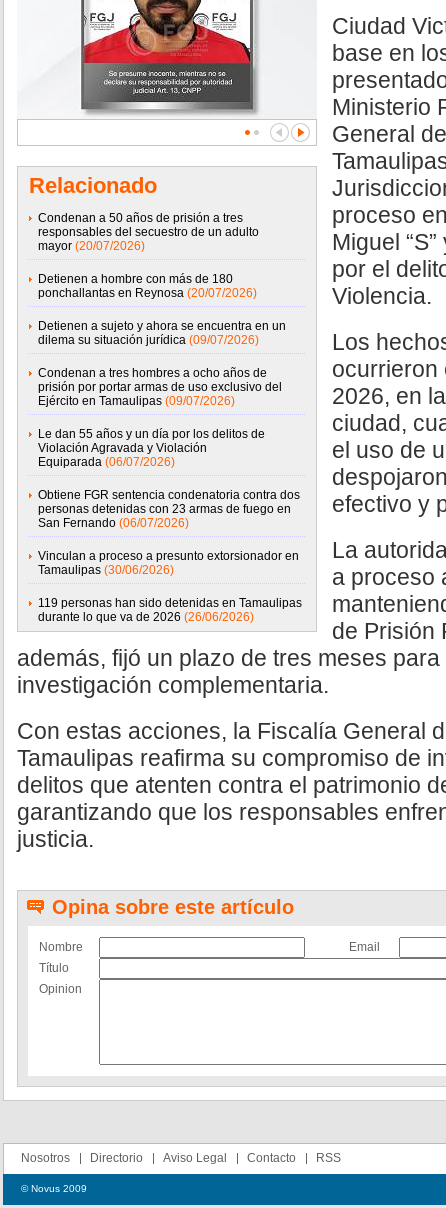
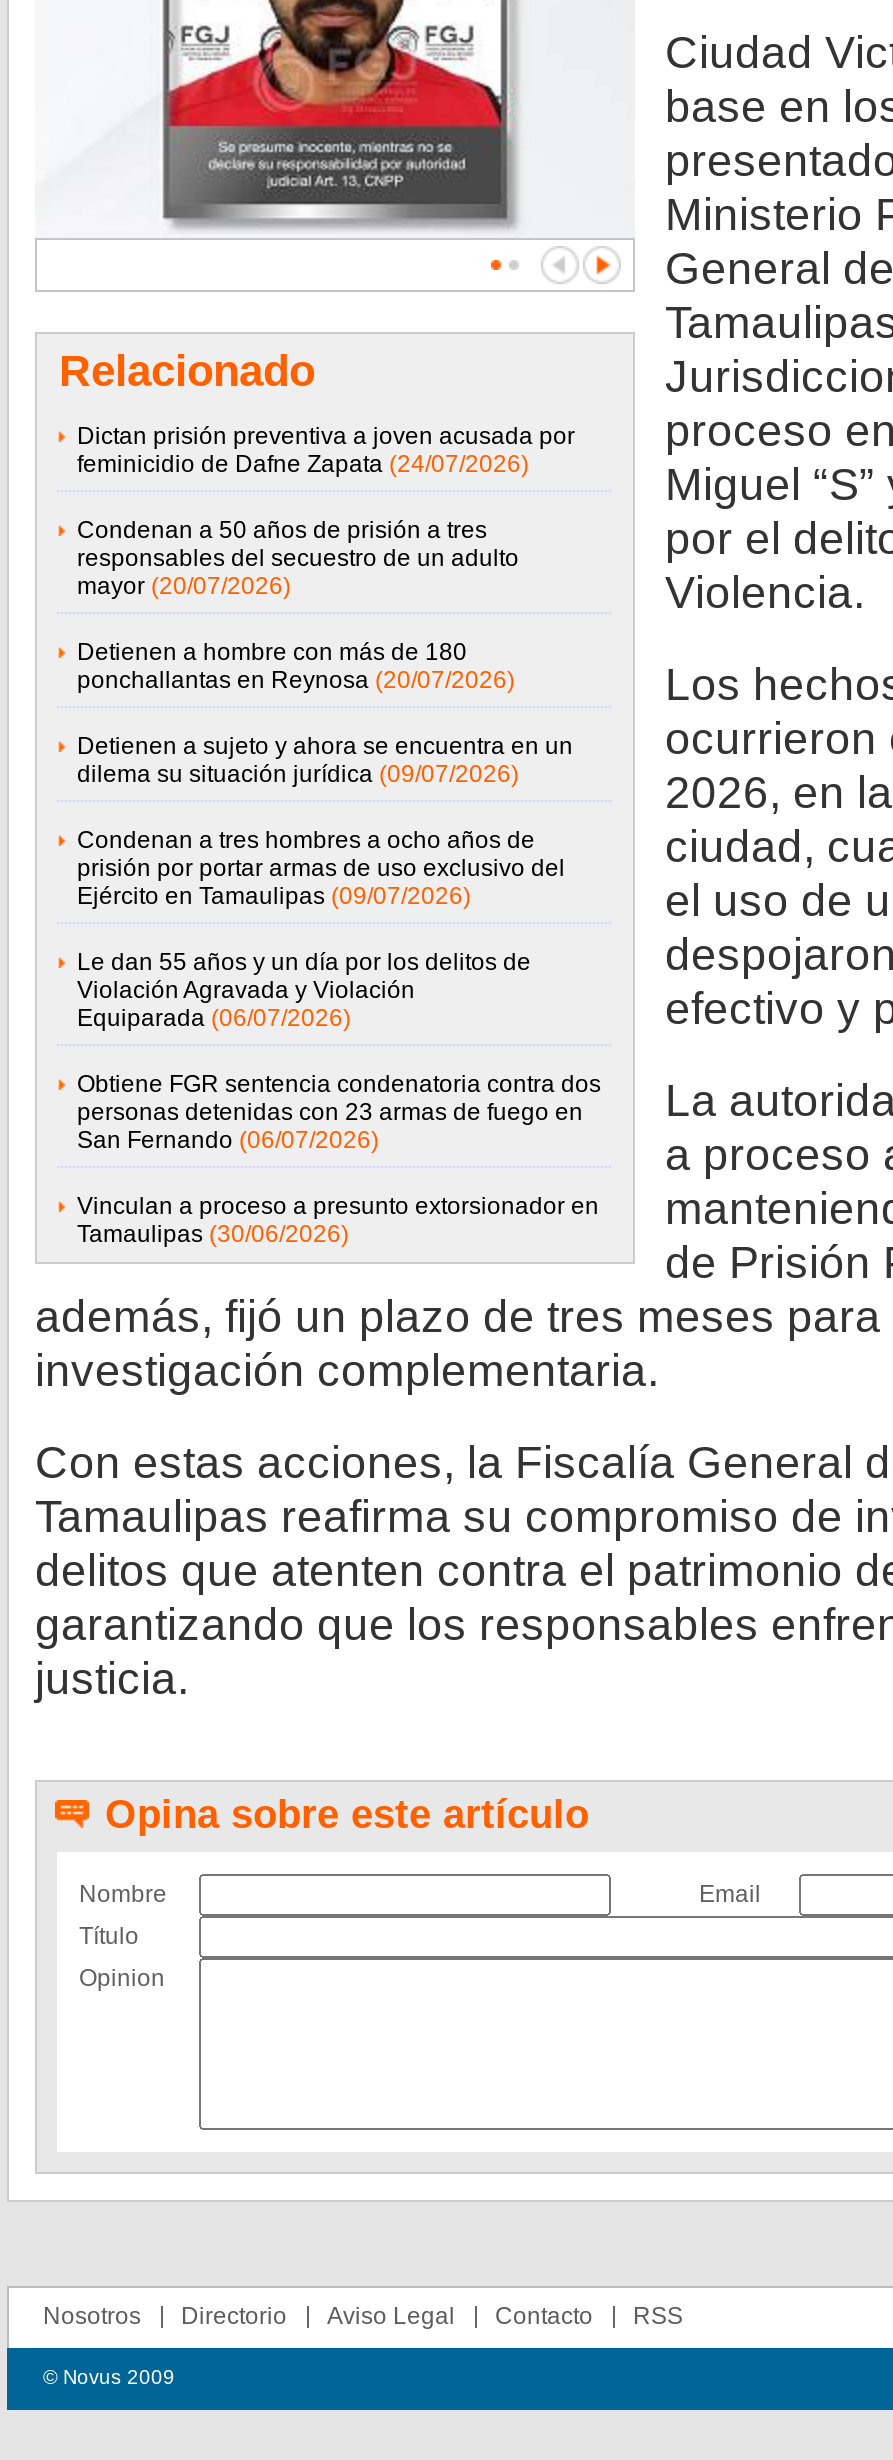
moved down: Condenan a 50 años de prisión a tres | responsables del secuestro de un adulto | mayor (20/07/2026) | ... | Vinculan a proceso a presunto extorsionador en | Tamaulipas (30/06/2026)

+ Dictan prisión preventiva a joven acusada por
+ feminicidio de Dafne Zapata (24/07/2026)

- 119 personas han sido detenidas en Tamaulipas
- durante lo que va de 2026 (26/06/2026)
